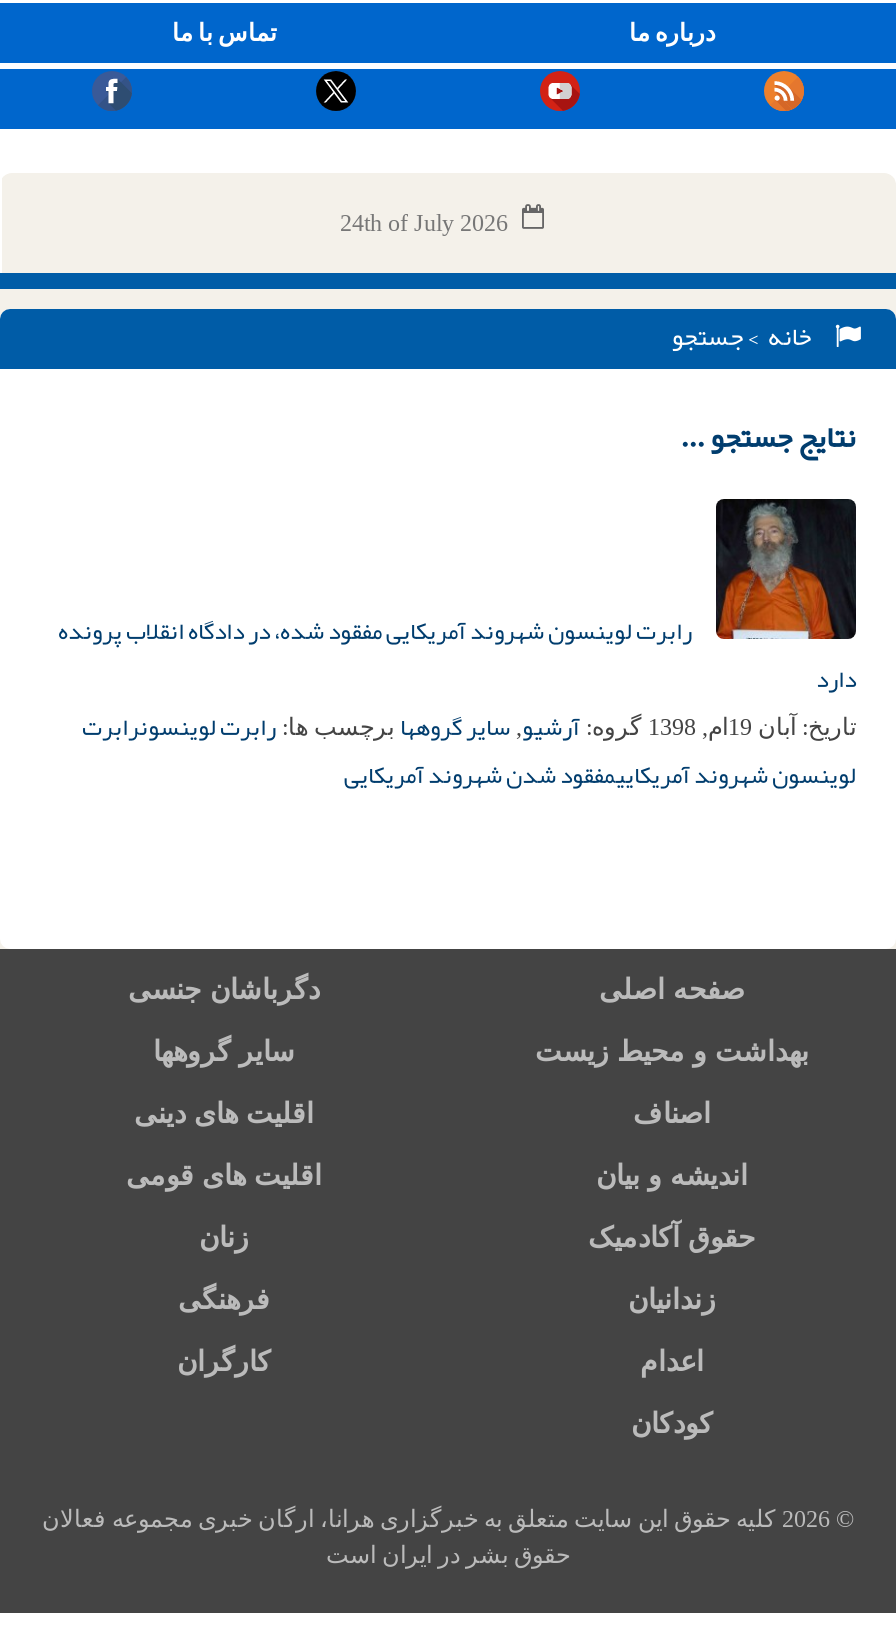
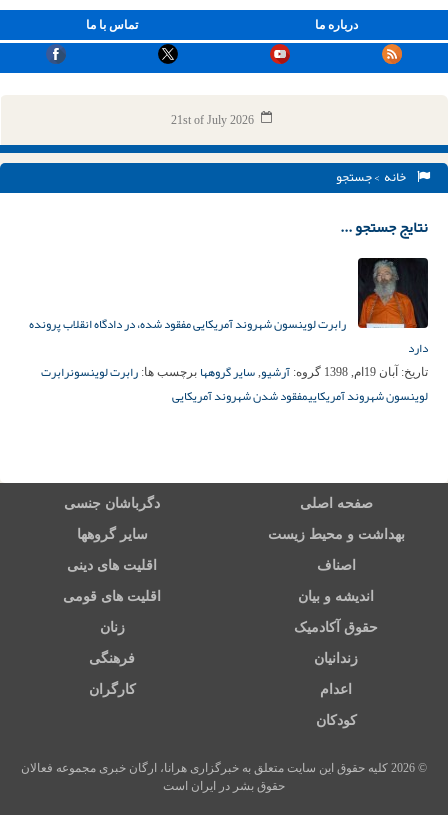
- 24th of July 2026
+ 21st of July 2026
